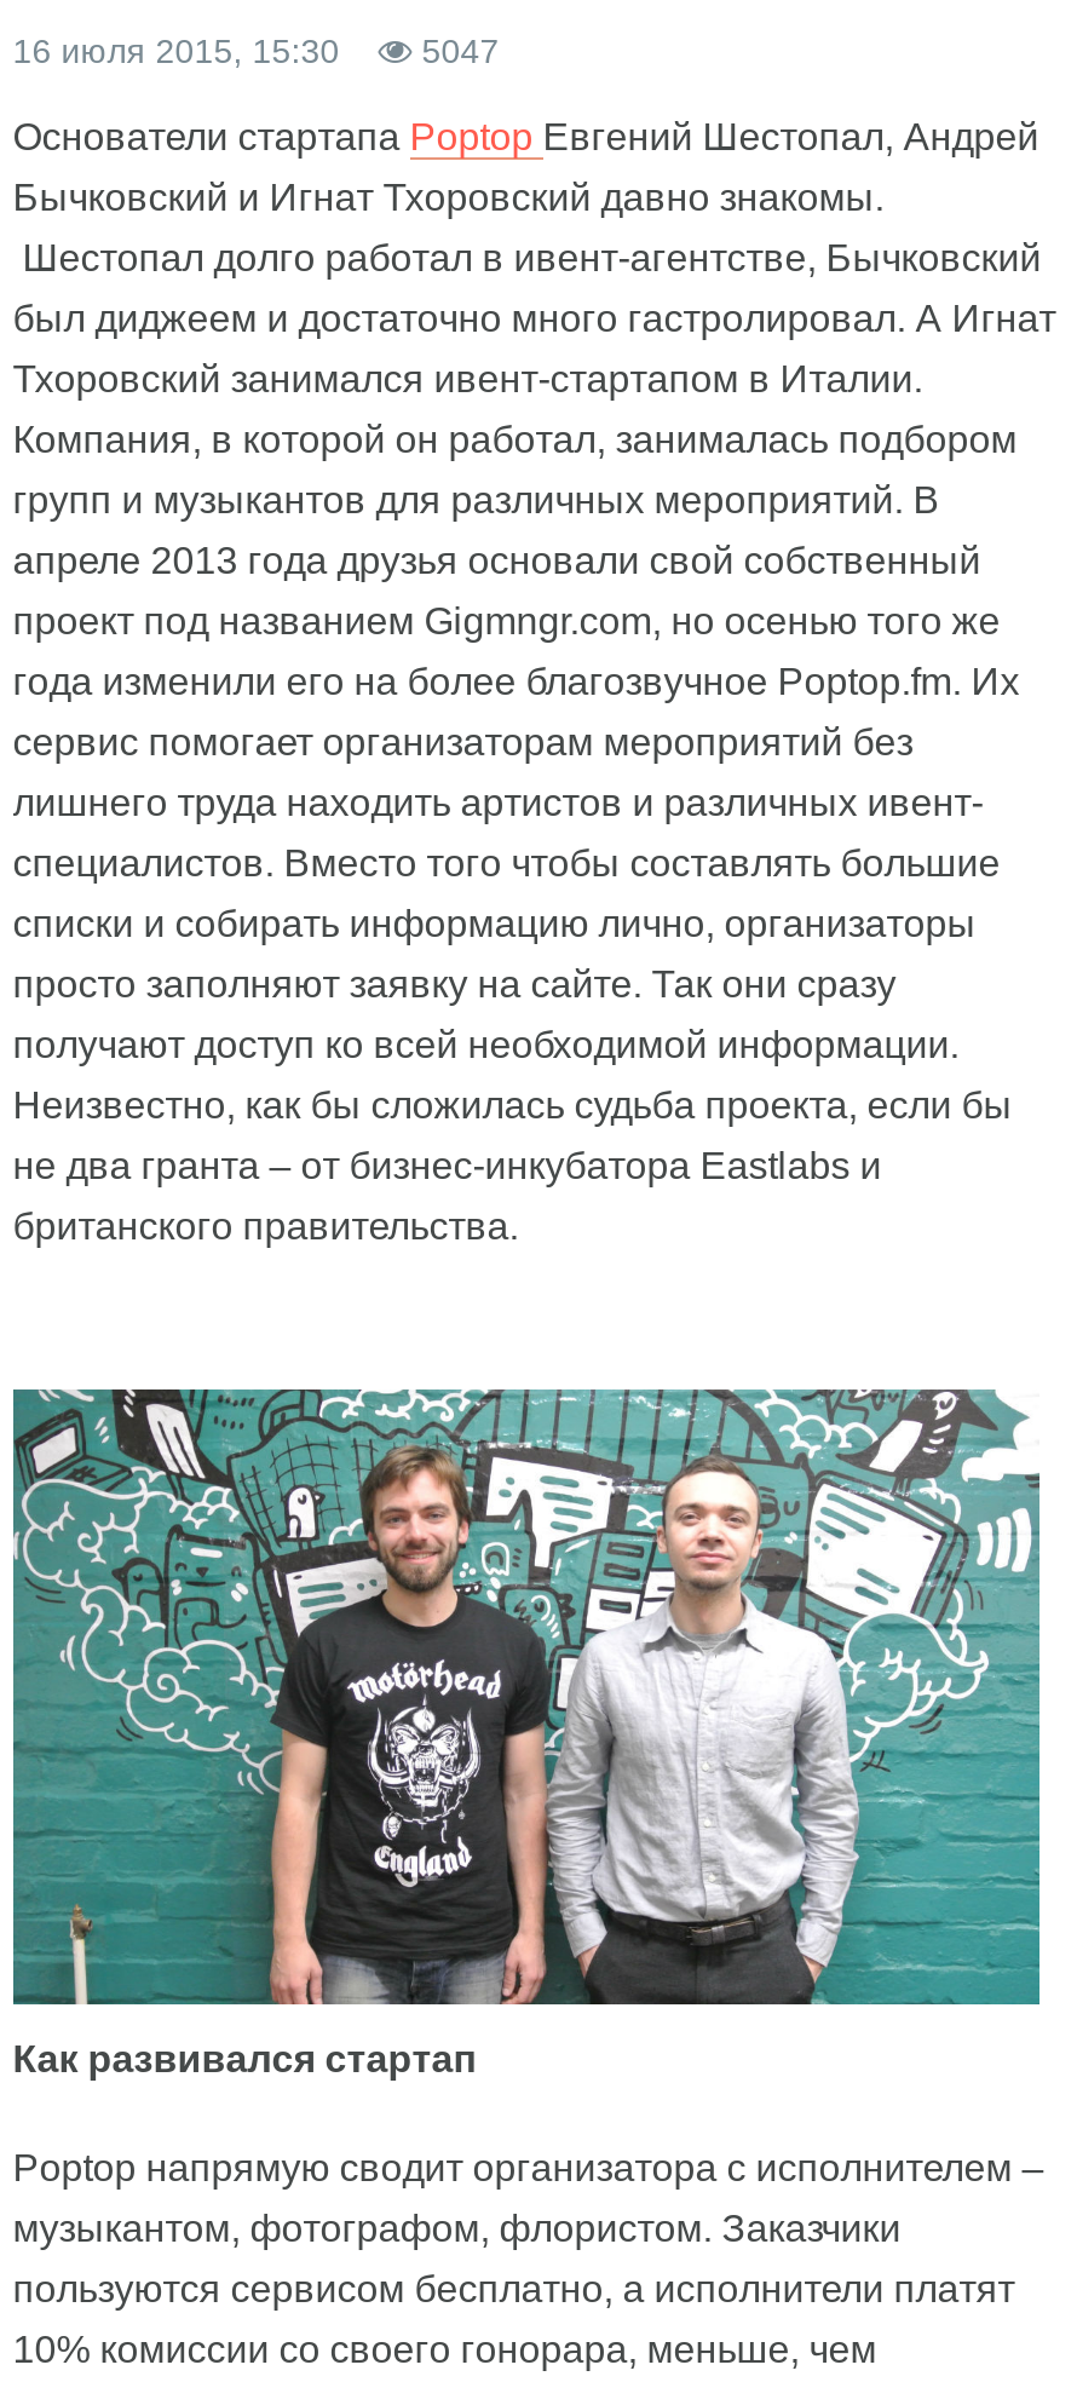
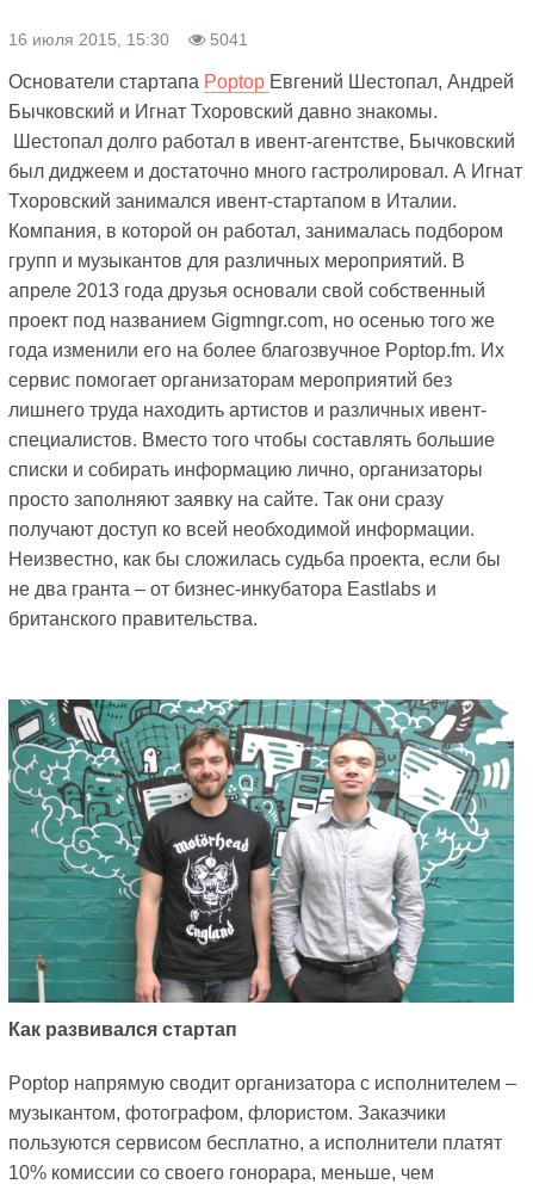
- 16 июля 2015, 15:30 5047
+ 16 июля 2015, 15:30 5041
